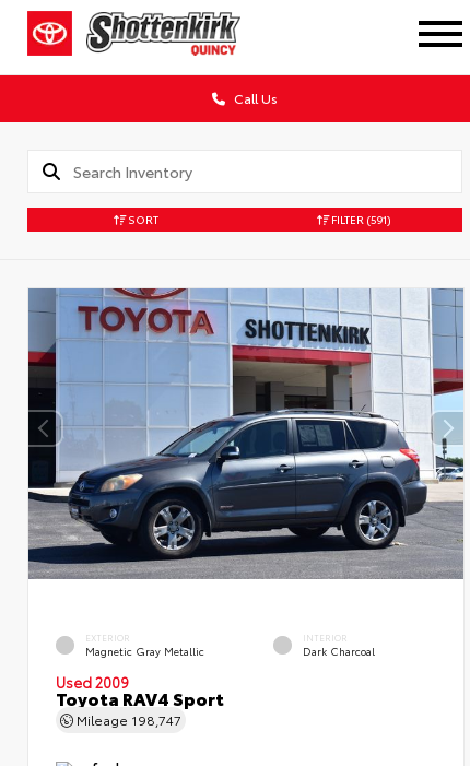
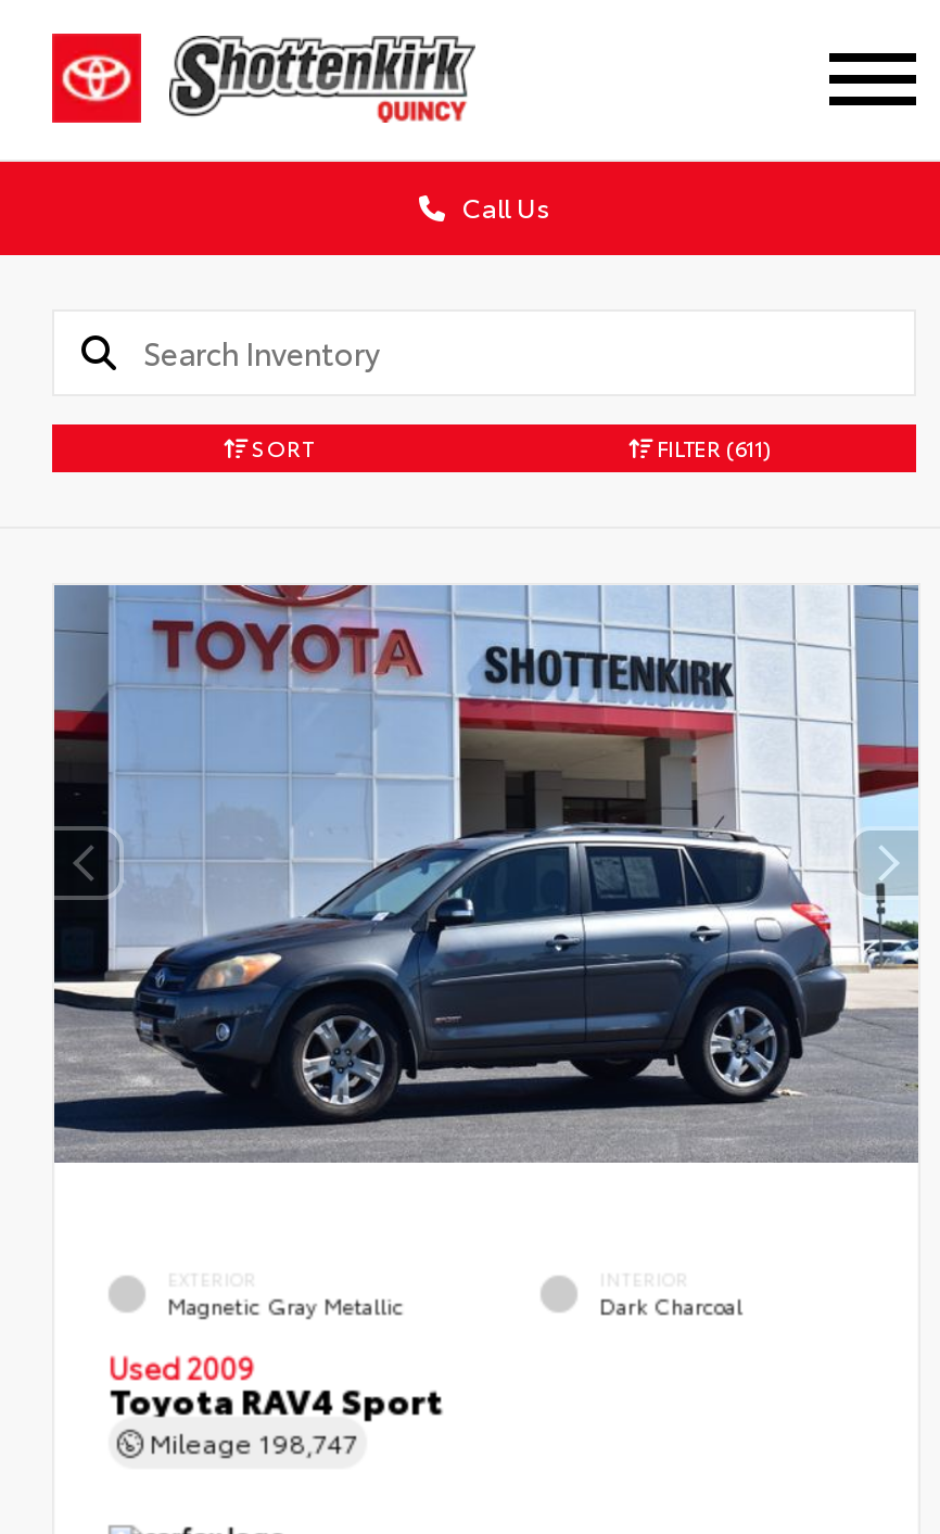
- FILTER (591)
+ FILTER (611)
